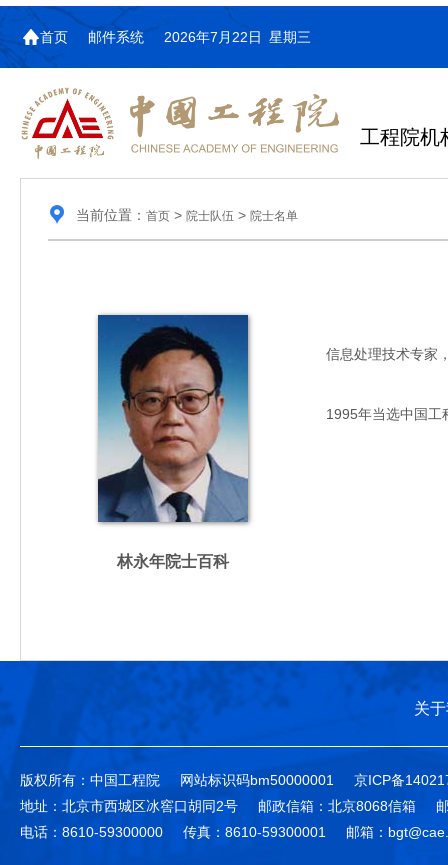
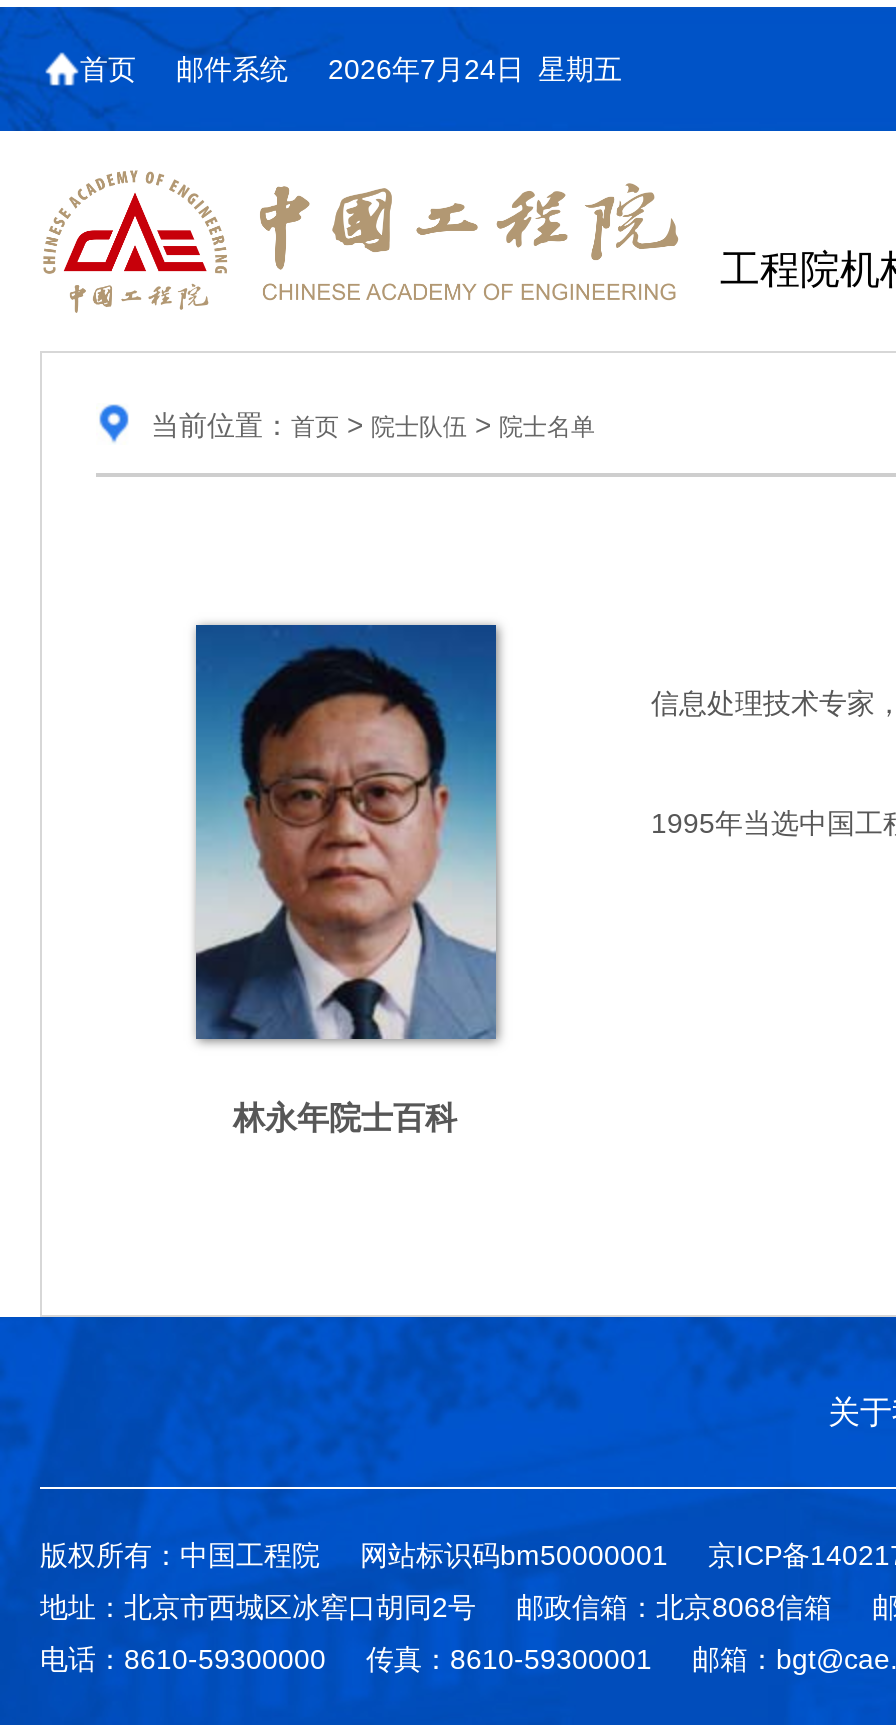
- 2026年7月22日 星期三
+ 2026年7月24日 星期五
